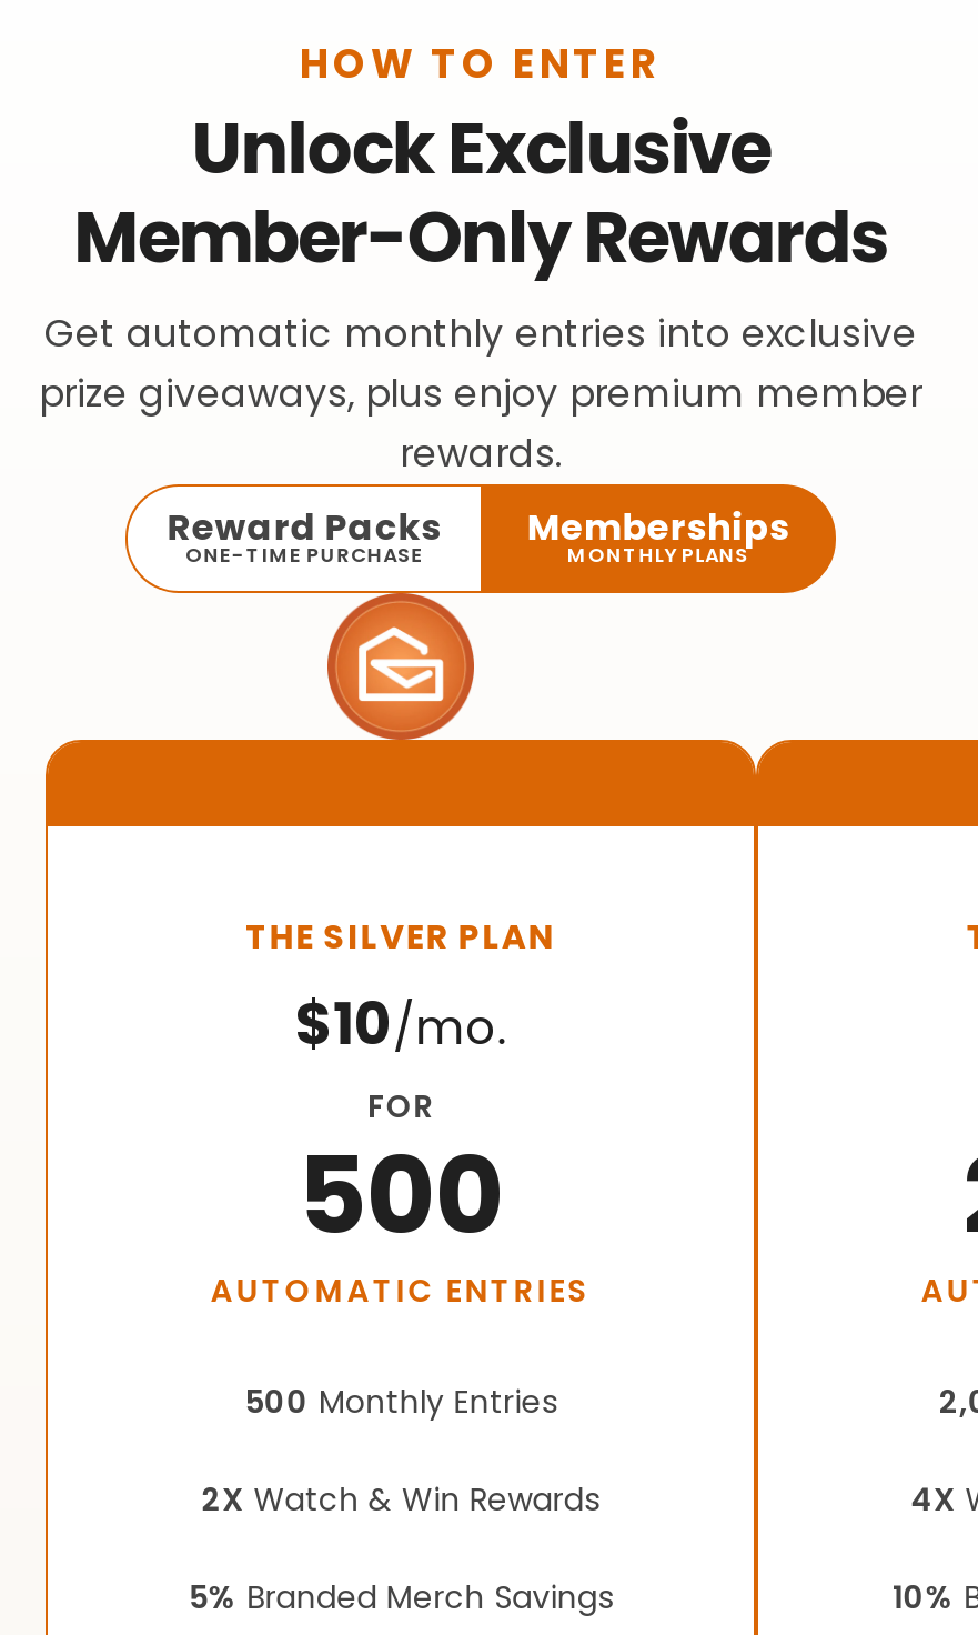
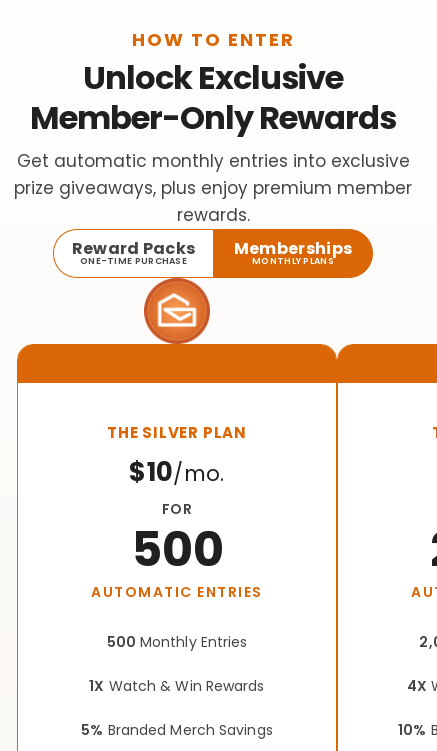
- 2X Watch & Win Rewards
+ 1X Watch & Win Rewards
